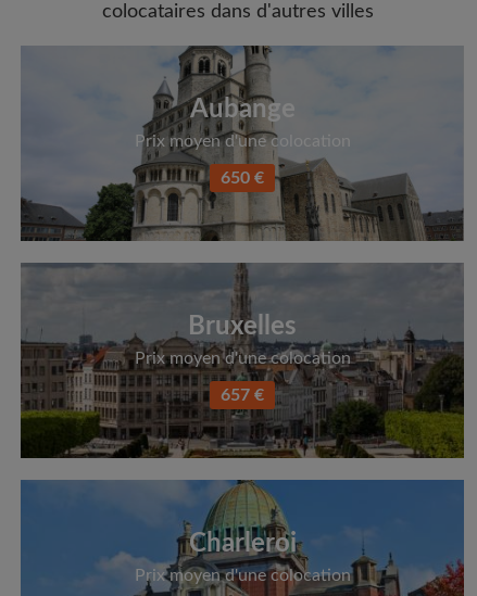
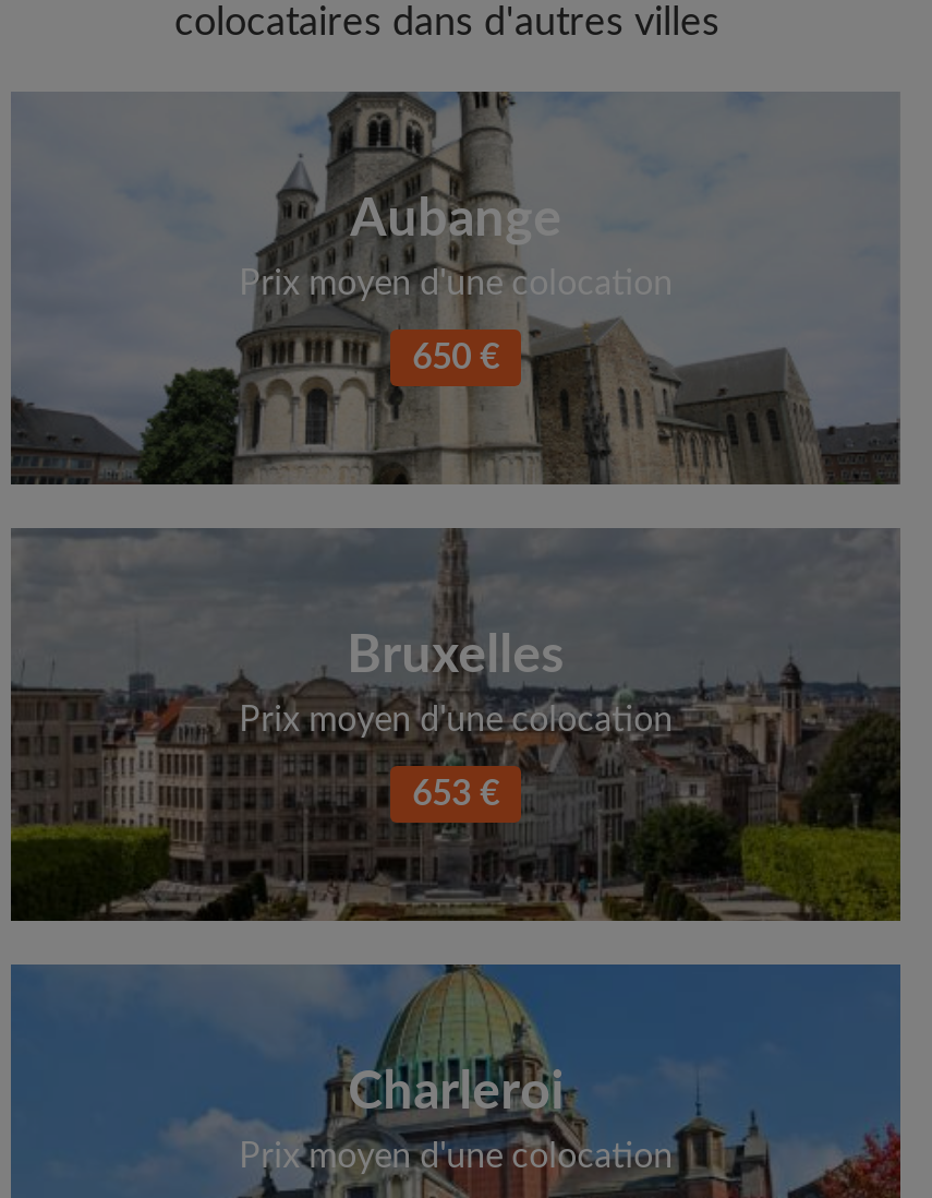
- 657 €
+ 653 €
